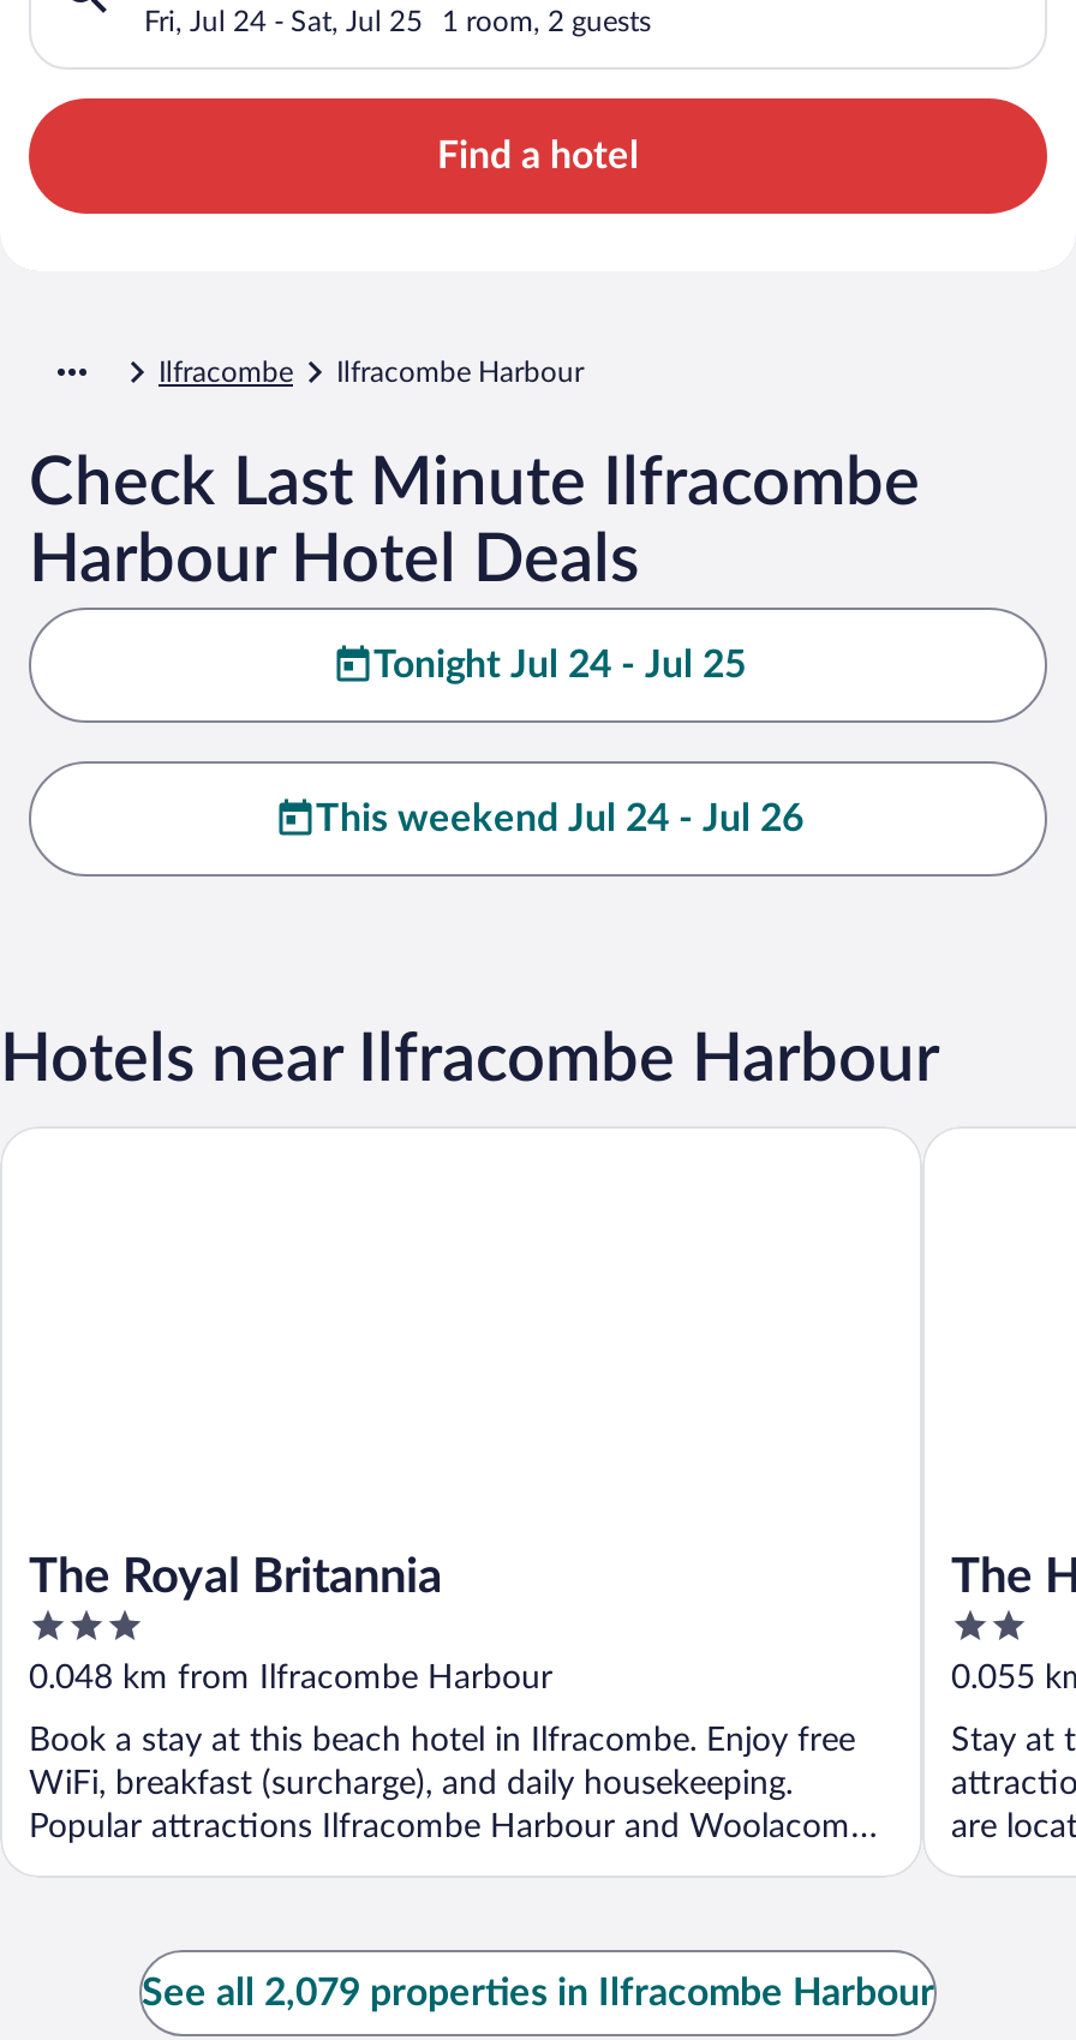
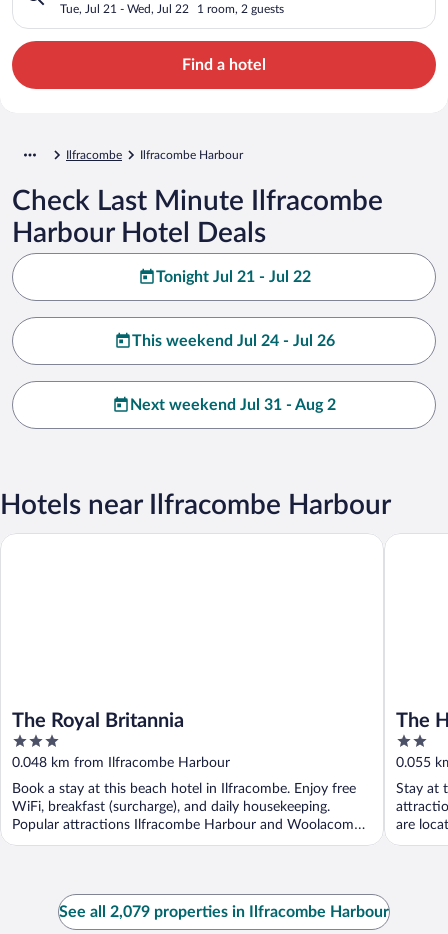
- Fri, Jul 24 - Sat, Jul 25
+ Tue, Jul 21 - Wed, Jul 22

- Tonight Jul 24 - Jul 25
+ Tonight Jul 21 - Jul 22

+ Next weekend Jul 31 - Aug 2
